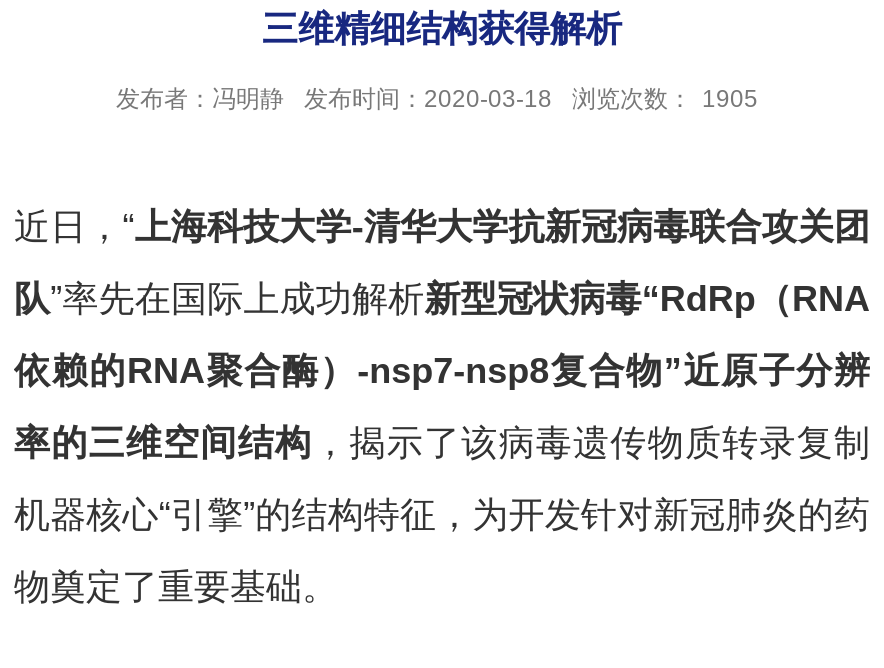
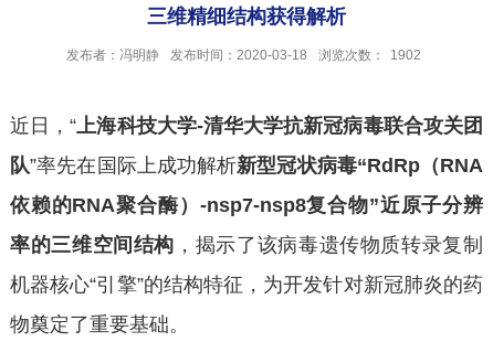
- 发布者：冯明静 发布时间：2020-03-18 浏览次数： 1905
+ 发布者：冯明静 发布时间：2020-03-18 浏览次数： 1902
